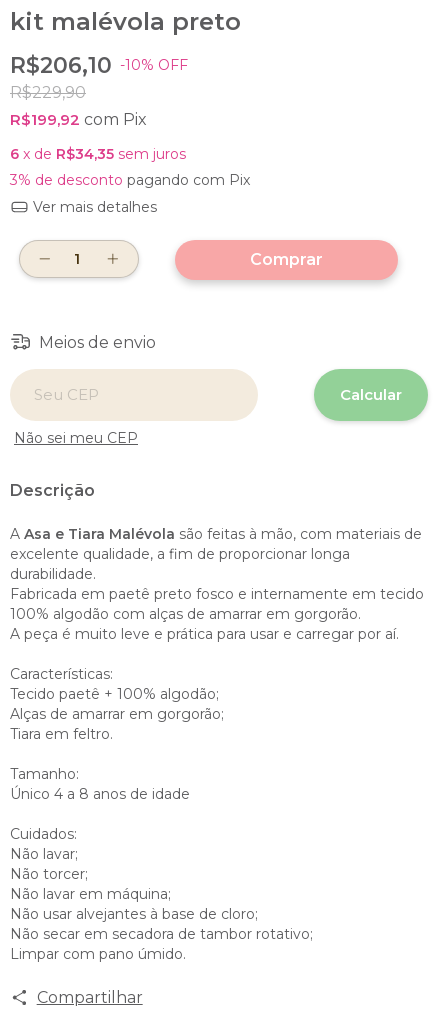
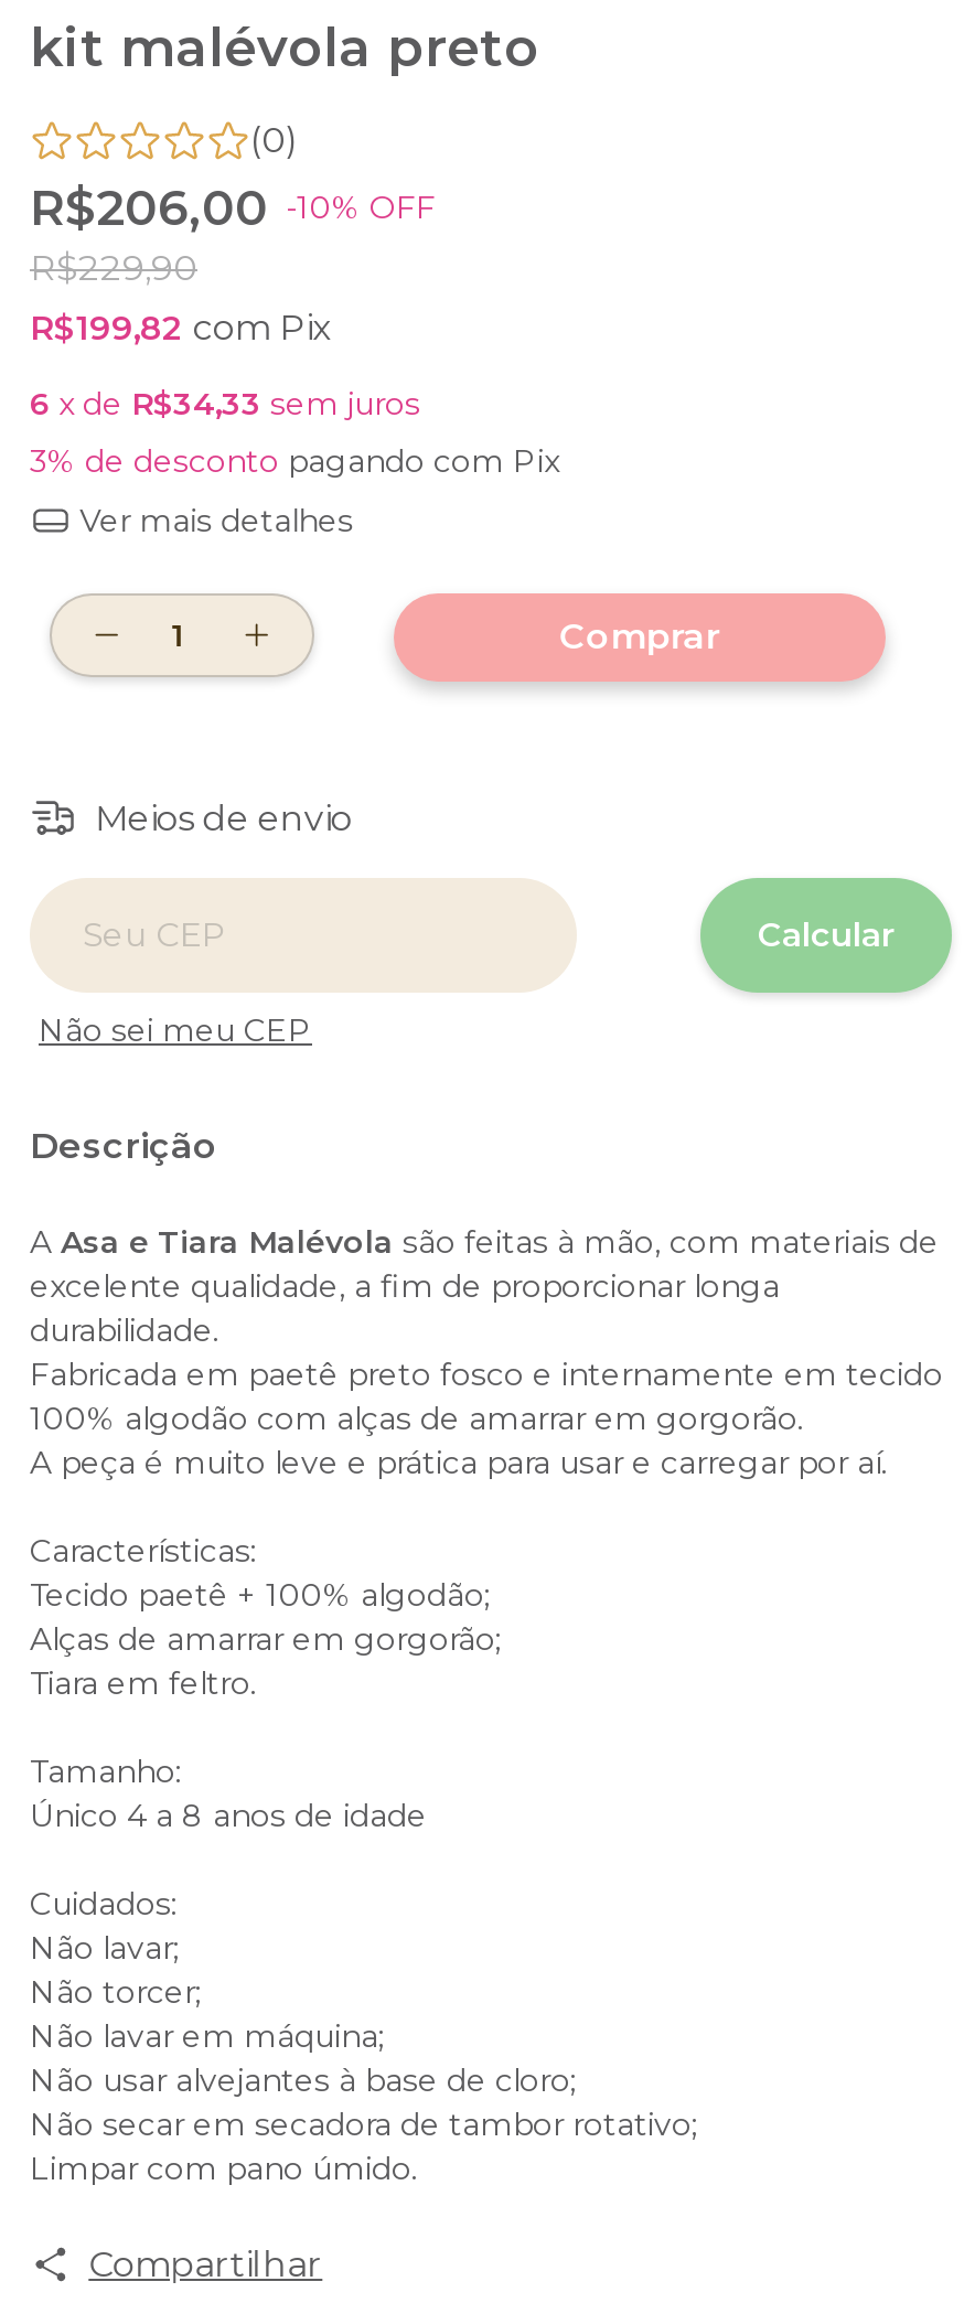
- R$206,10 - 10% OFF
+ (0)
+ R$206,00 - 10% OFF

- R$199,92 com Pix
+ R$199,82 com Pix

- 6 x de R$34,35 sem juros
+ 6 x de R$34,33 sem juros
